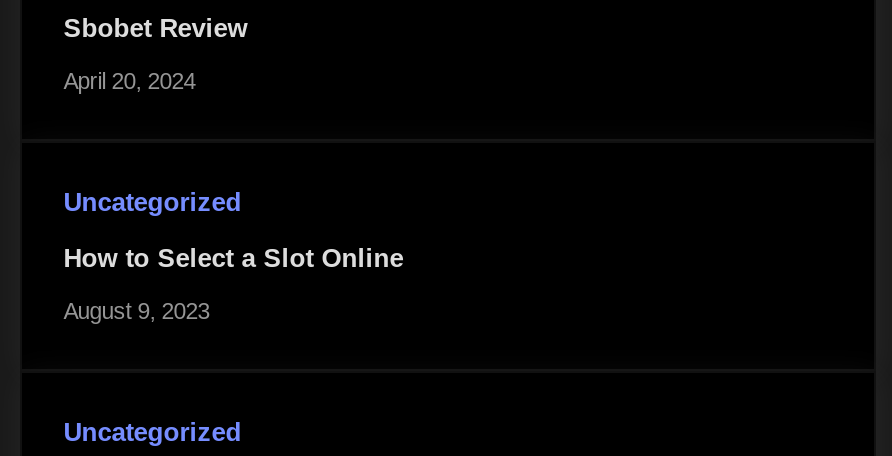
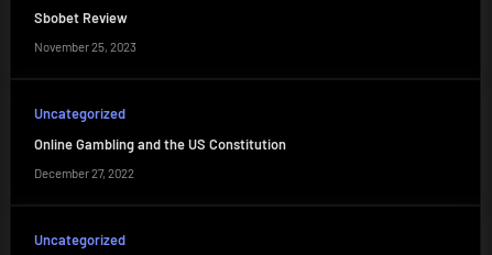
- April 20, 2024
+ November 25, 2023

- How to Select a Slot Online
+ Online Gambling and the US Constitution

- August 9, 2023
+ December 27, 2022
